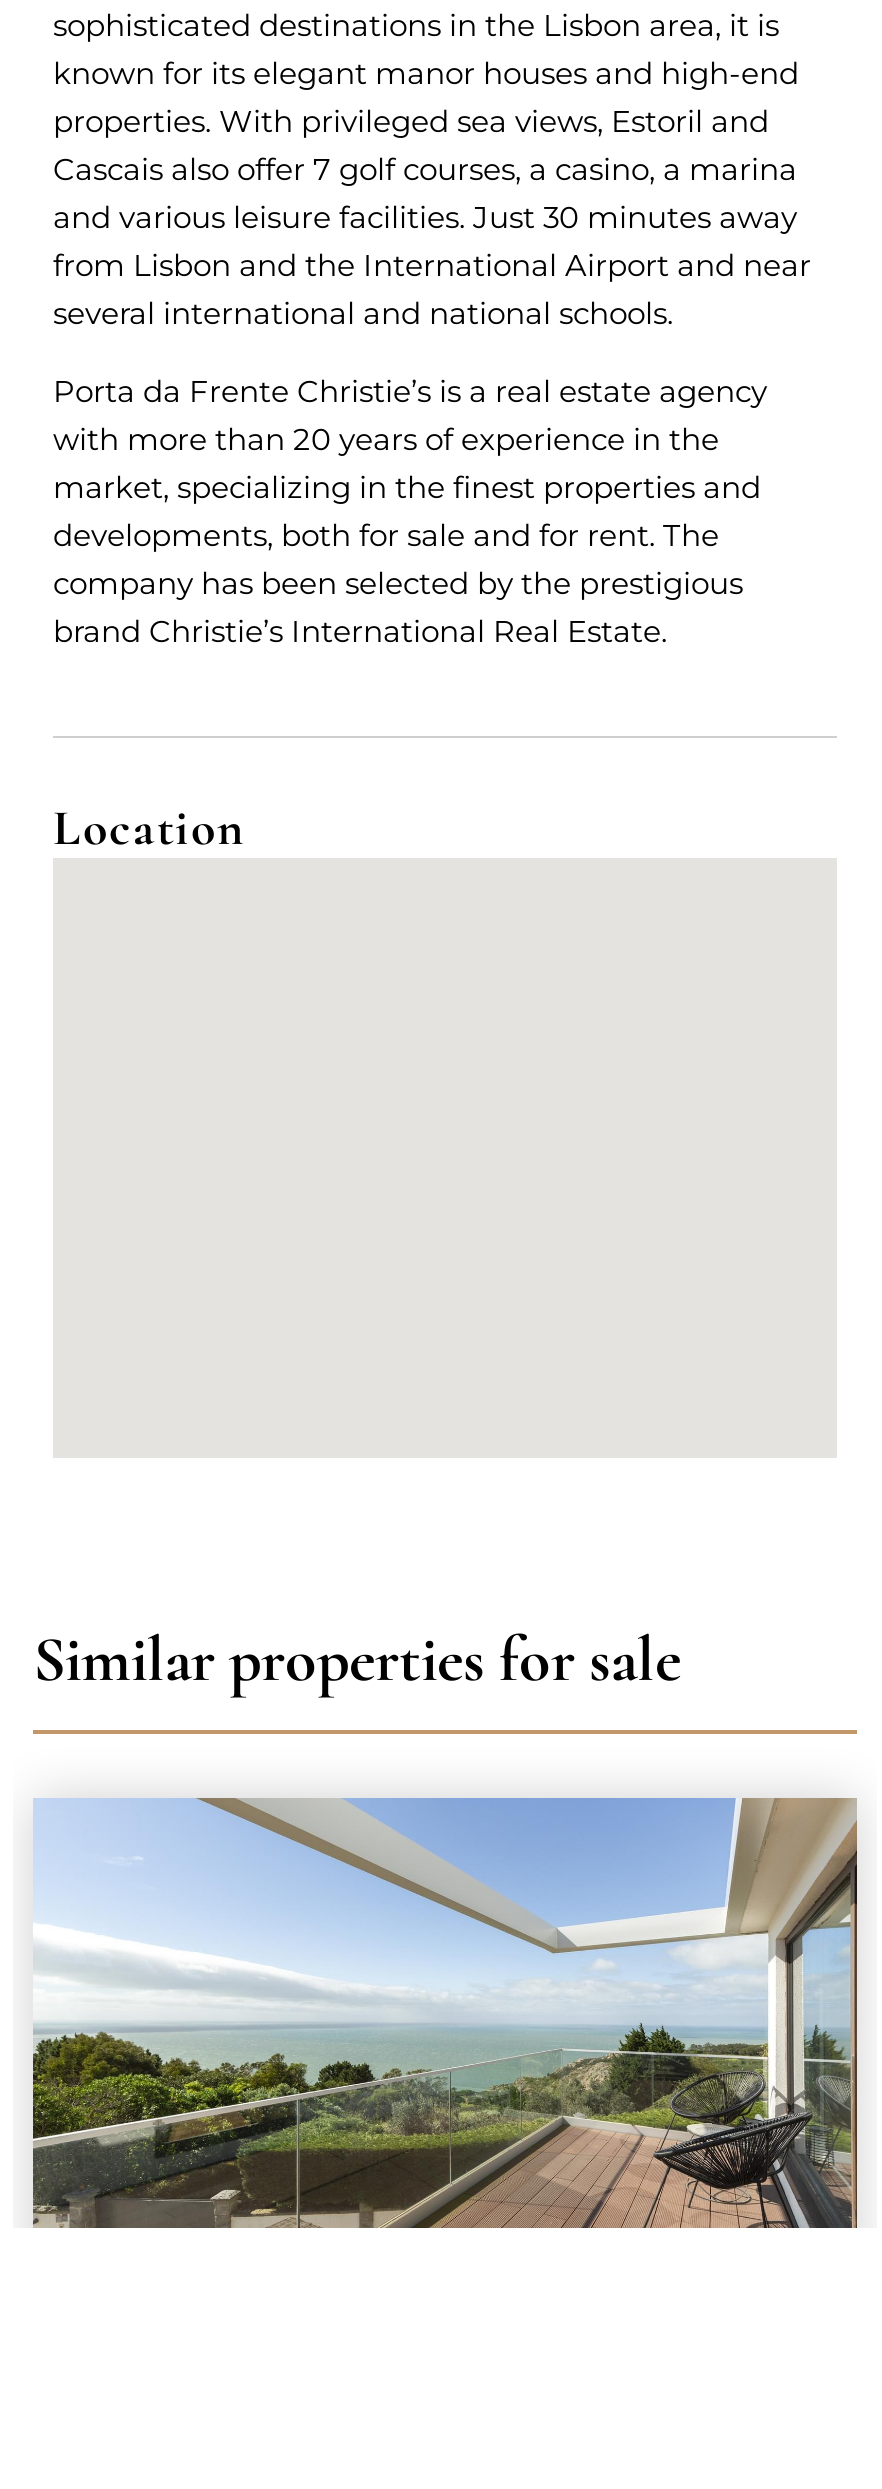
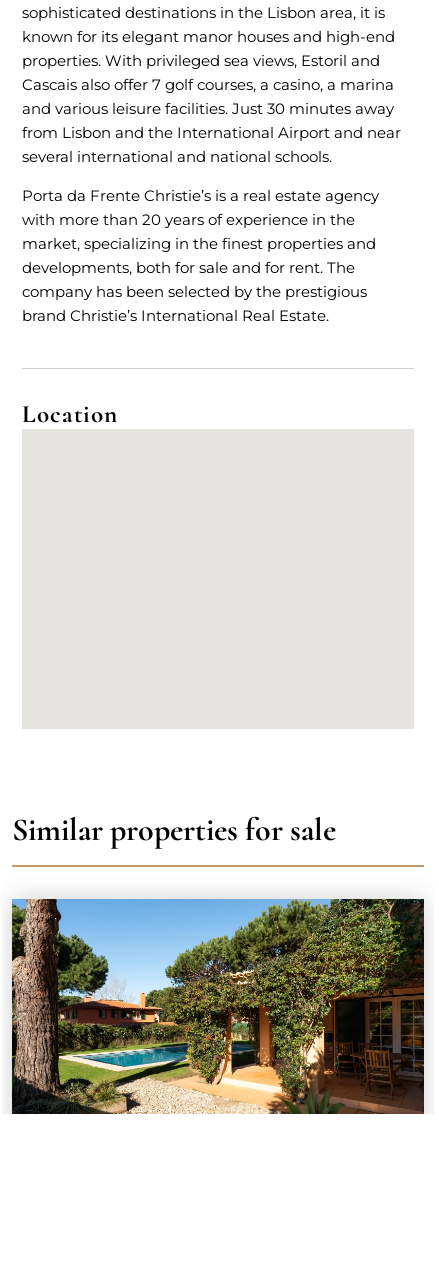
- [image]
+ [image]
